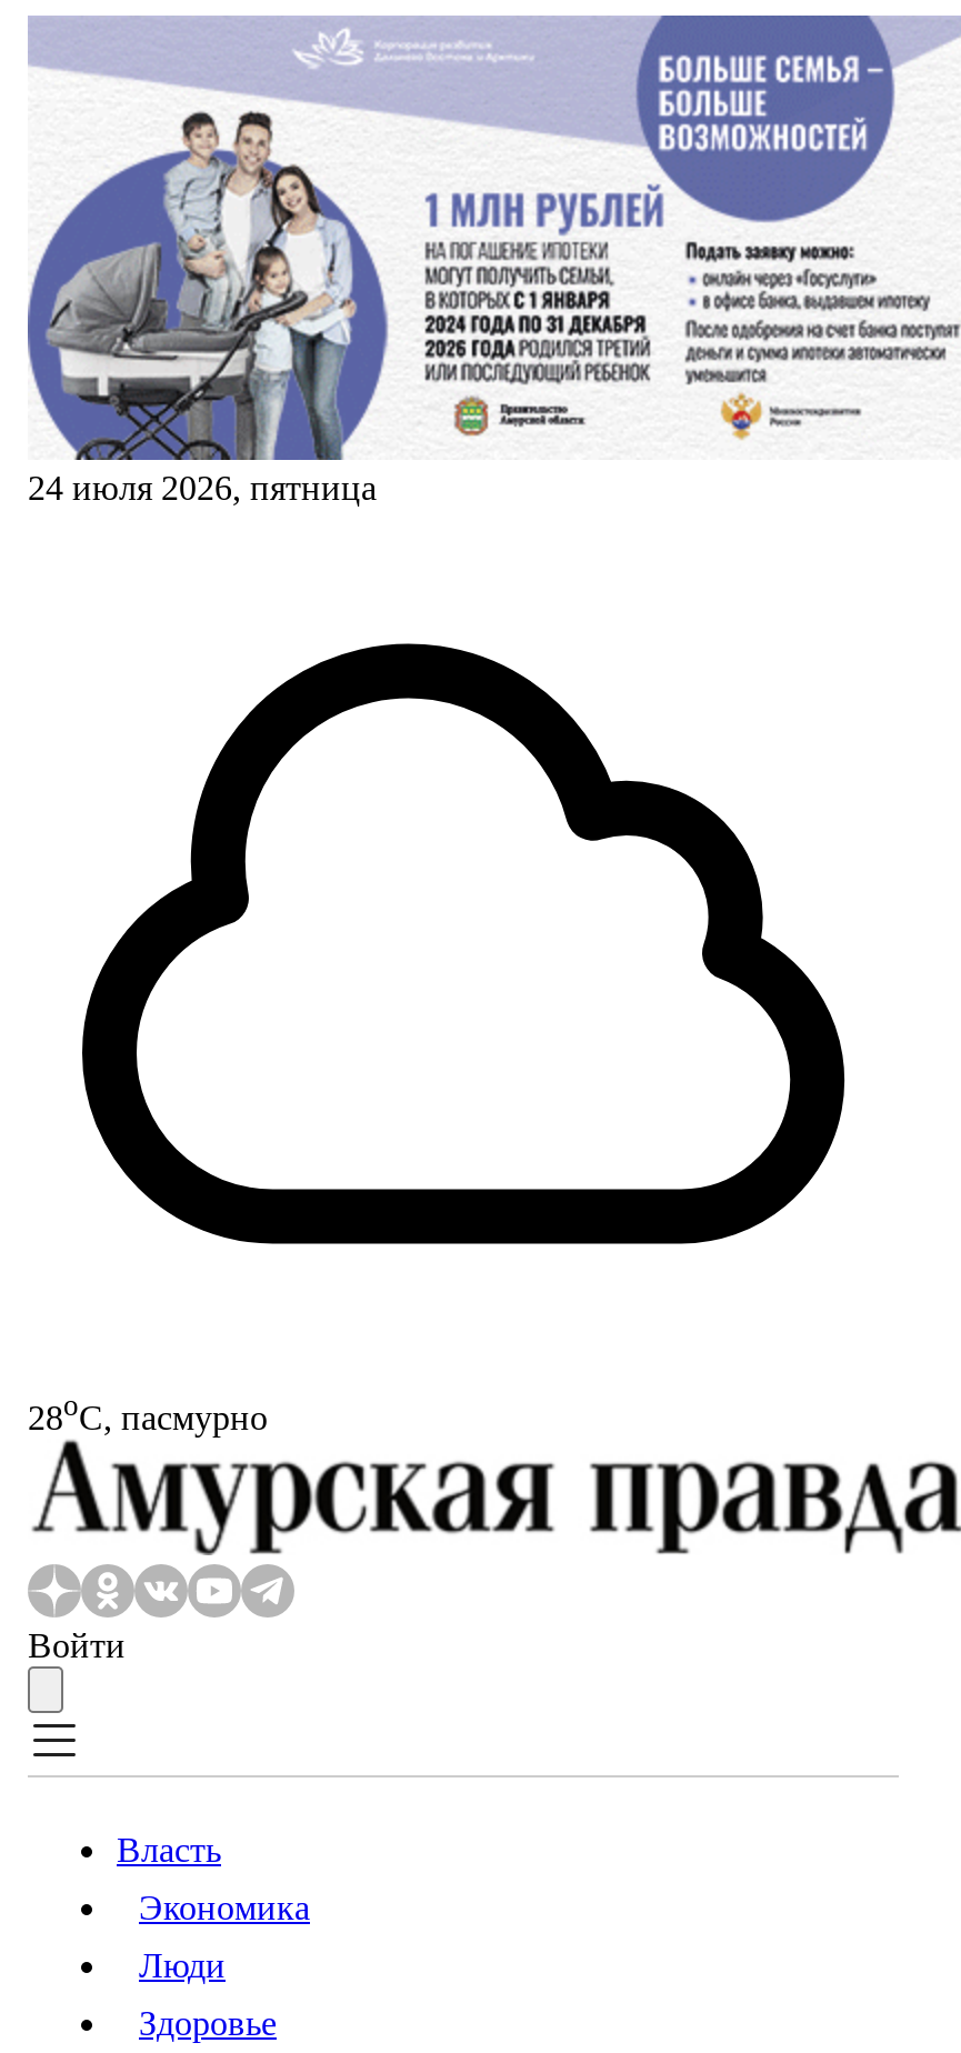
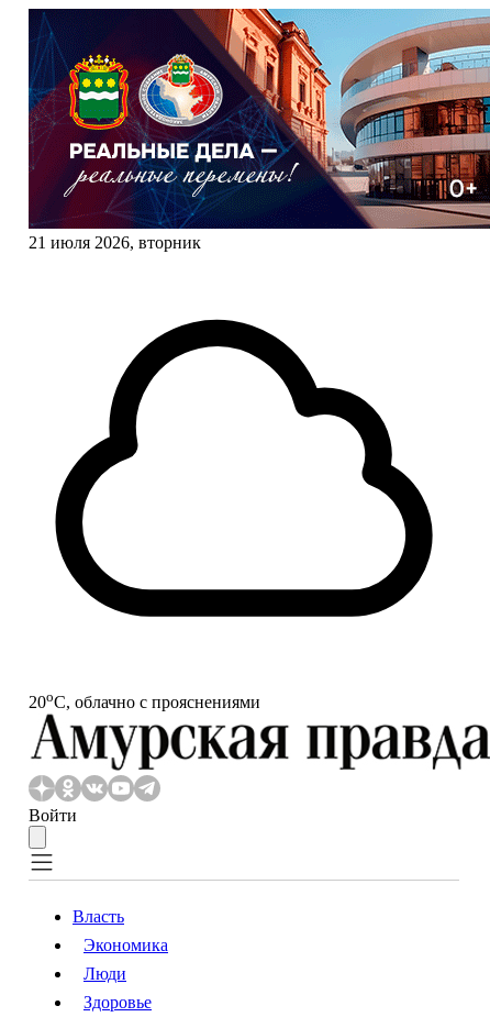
- [image]
- 24 июля 2026, пятница
+ [image]
+ 21 июля 2026, вторник

- 28oС, пасмурно
+ 20oС, облачно с прояснениями
